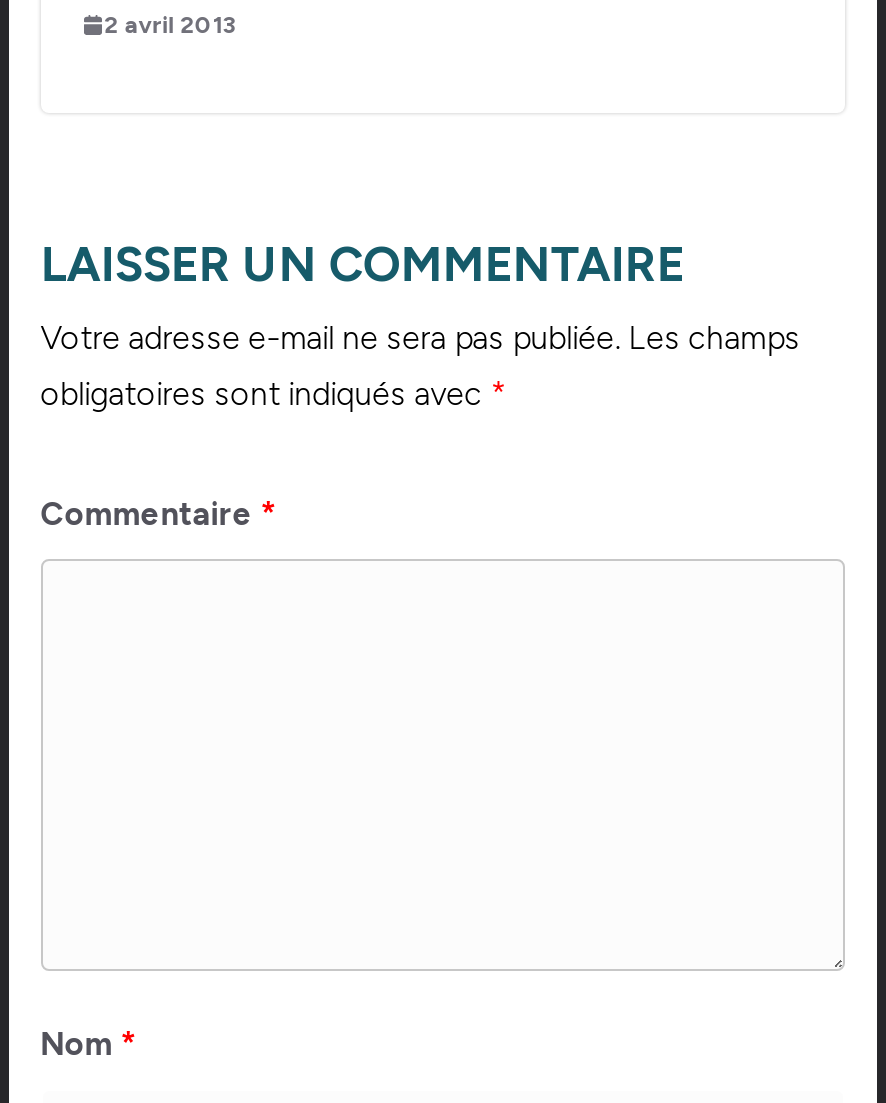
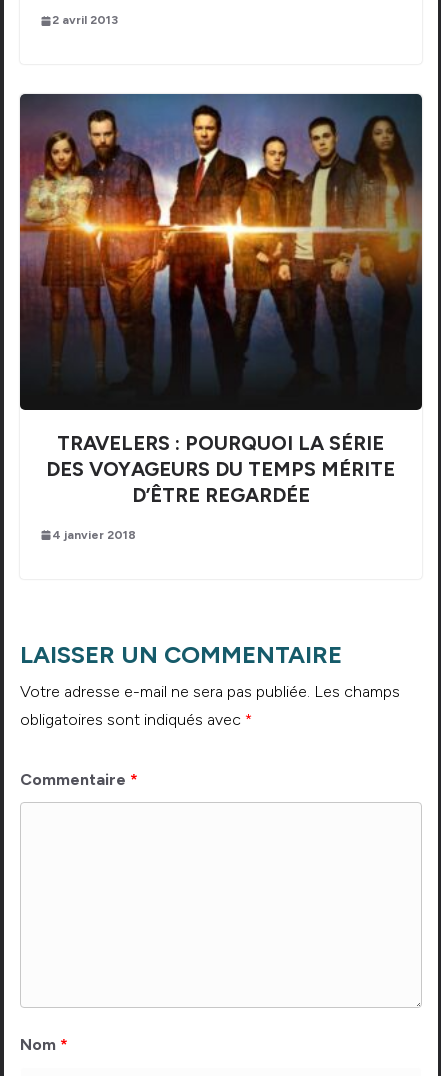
+ [image]
+ TRAVELERS : POURQUOI LA SÉRIE
+ DES VOYAGEURS DU TEMPS MÉRITE
+ D’ÊTRE REGARDÉE
+ 4 janvier 2018
